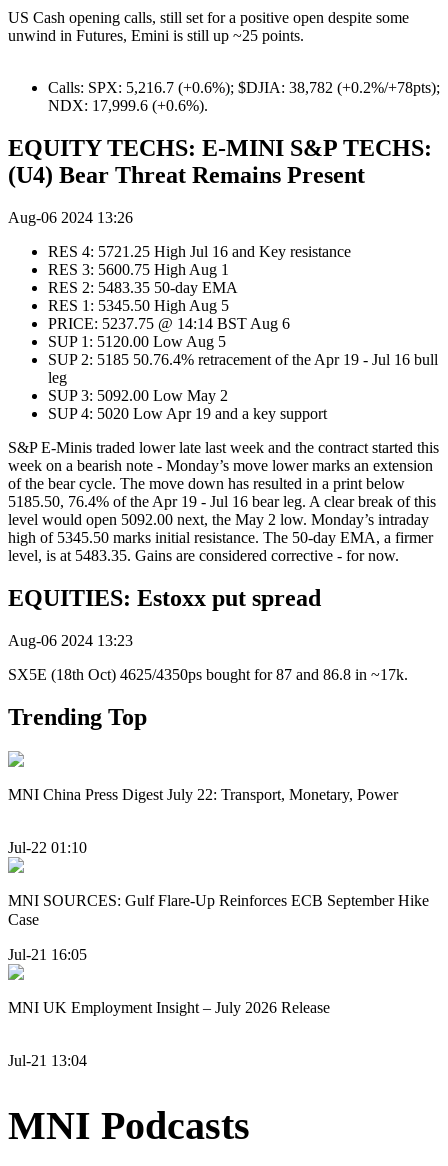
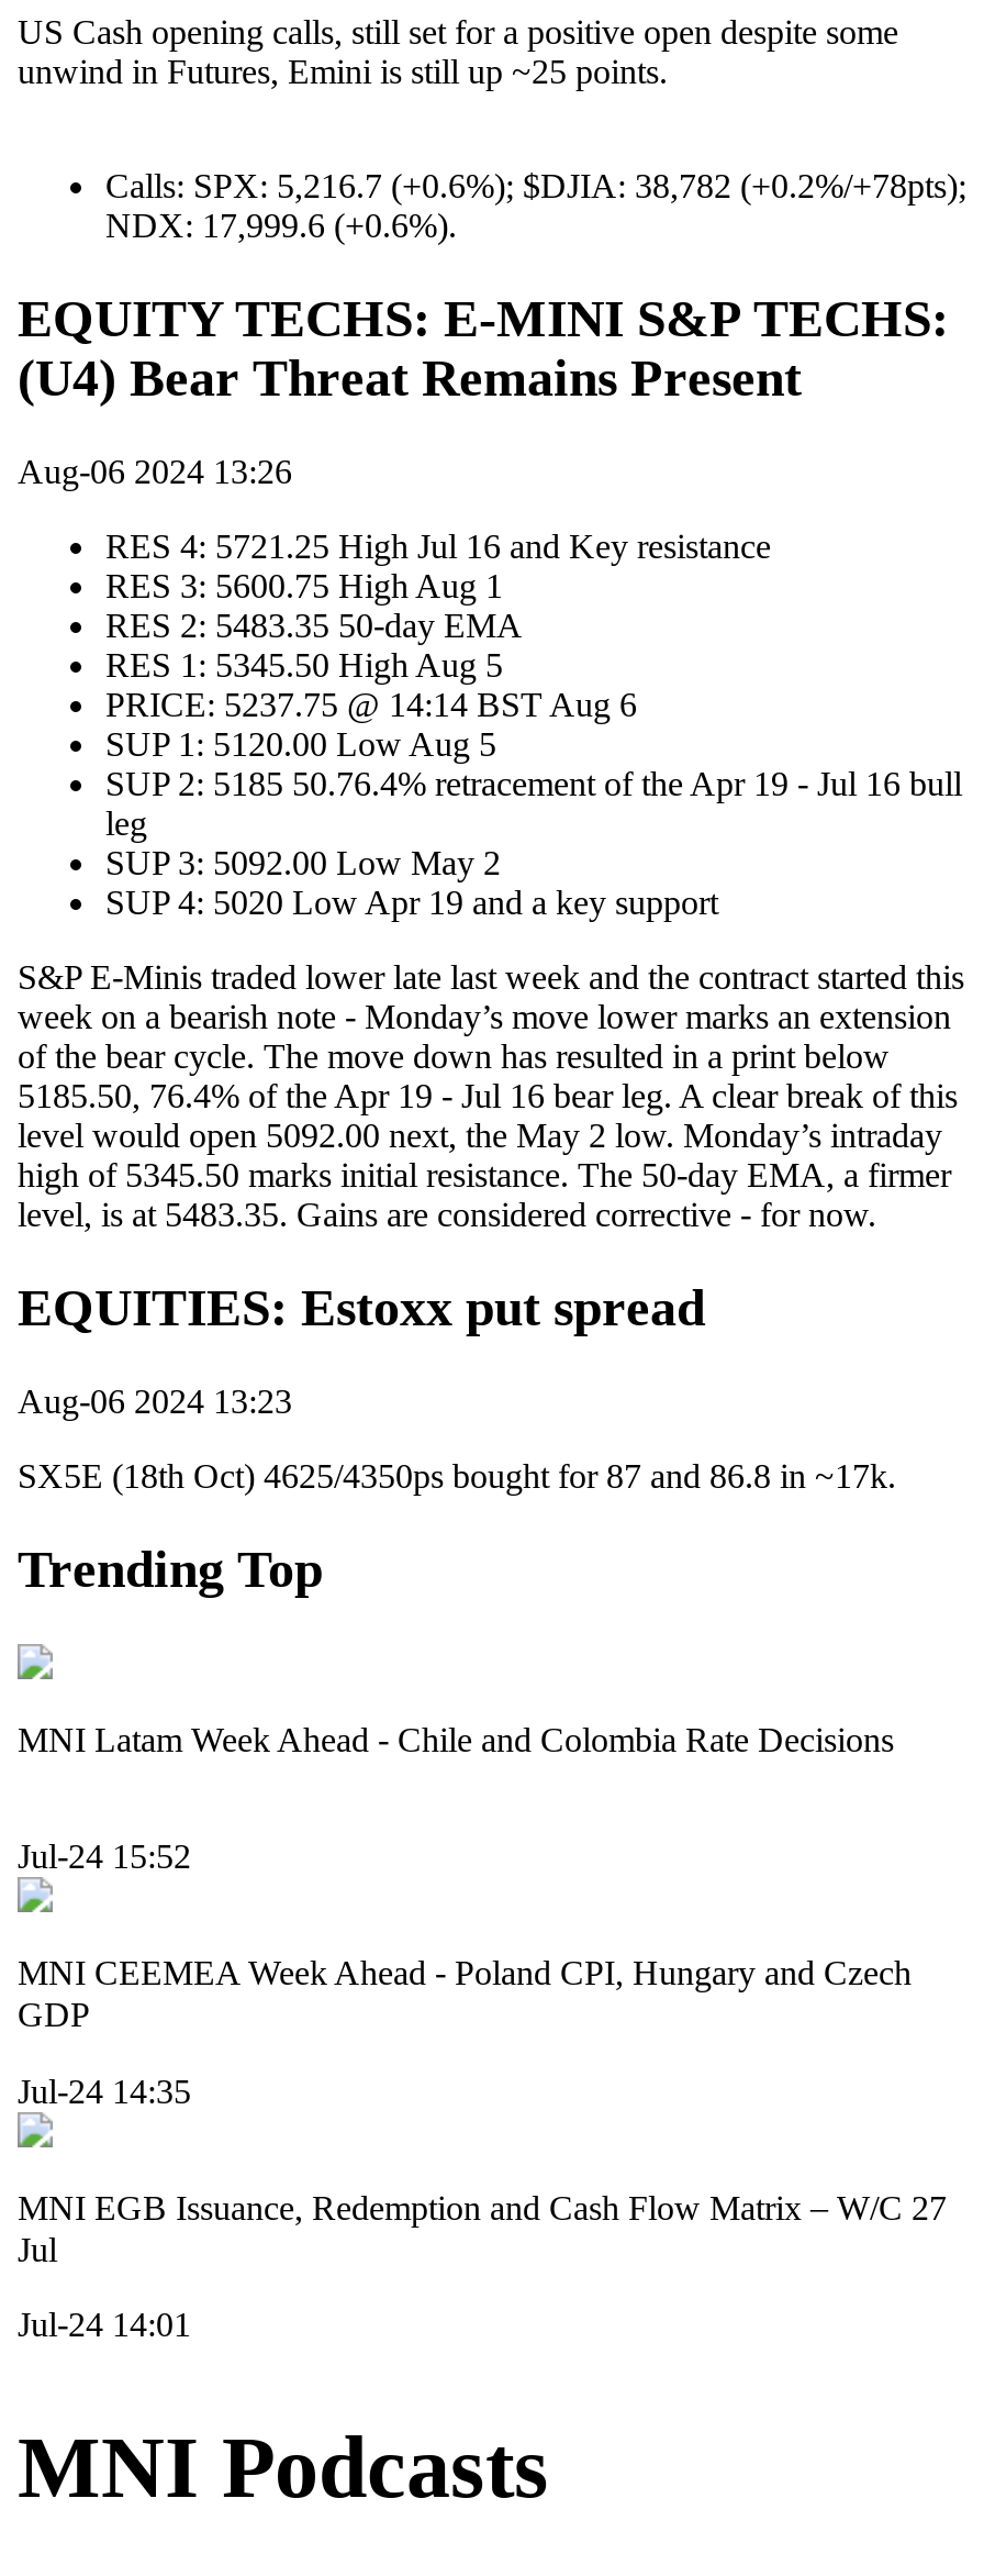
- MNI China Press Digest July 22: Transport, Monetary, Power
+ MNI Latam Week Ahead - Chile and Colombia Rate Decisions

- Jul-22 01:10
+ Jul-24 15:52

- MNI SOURCES: Gulf Flare-Up Reinforces ECB September Hike
- Case
+ MNI CEEMEA Week Ahead - Poland CPI, Hungary and Czech
+ GDP

- Jul-21 16:05
+ Jul-24 14:35

- MNI UK Employment Insight – July 2026 Release
+ MNI EGB Issuance, Redemption and Cash Flow Matrix – W/C 27
+ Jul

- Jul-21 13:04
+ Jul-24 14:01
